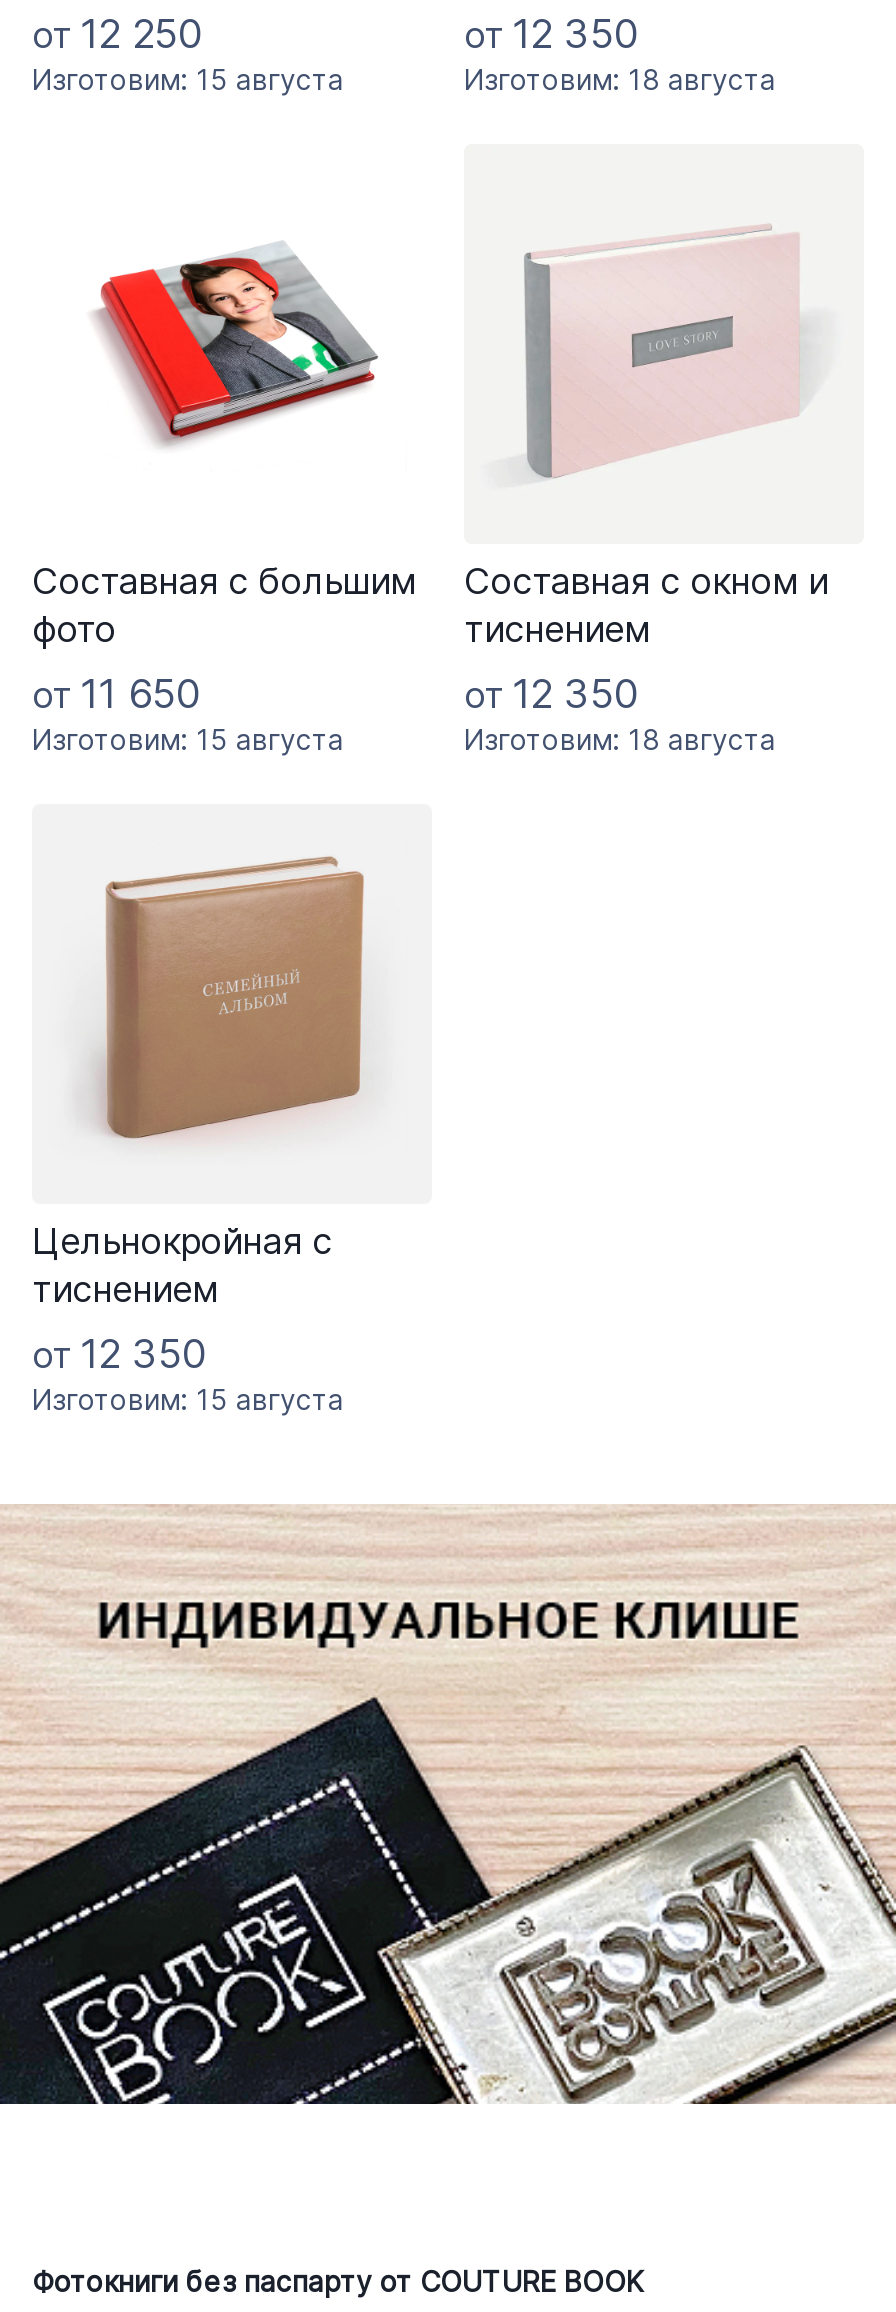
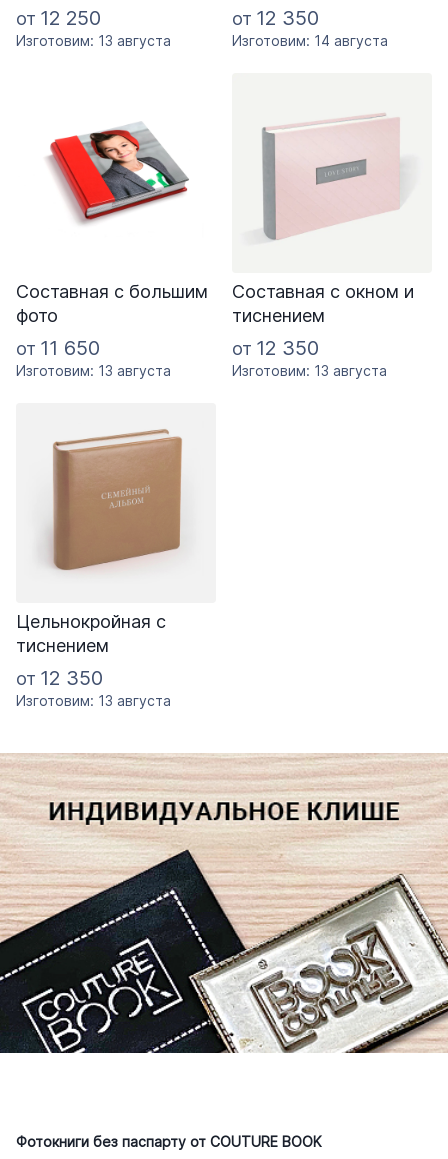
- Изготовим: 15 августа
+ Изготовим: 13 августа

- Изготовим: 18 августа
+ Изготовим: 14 августа

- Изготовим: 15 августа
+ Изготовим: 13 августа

- Изготовим: 18 августа
+ Изготовим: 13 августа

- Изготовим: 15 августа
+ Изготовим: 13 августа
